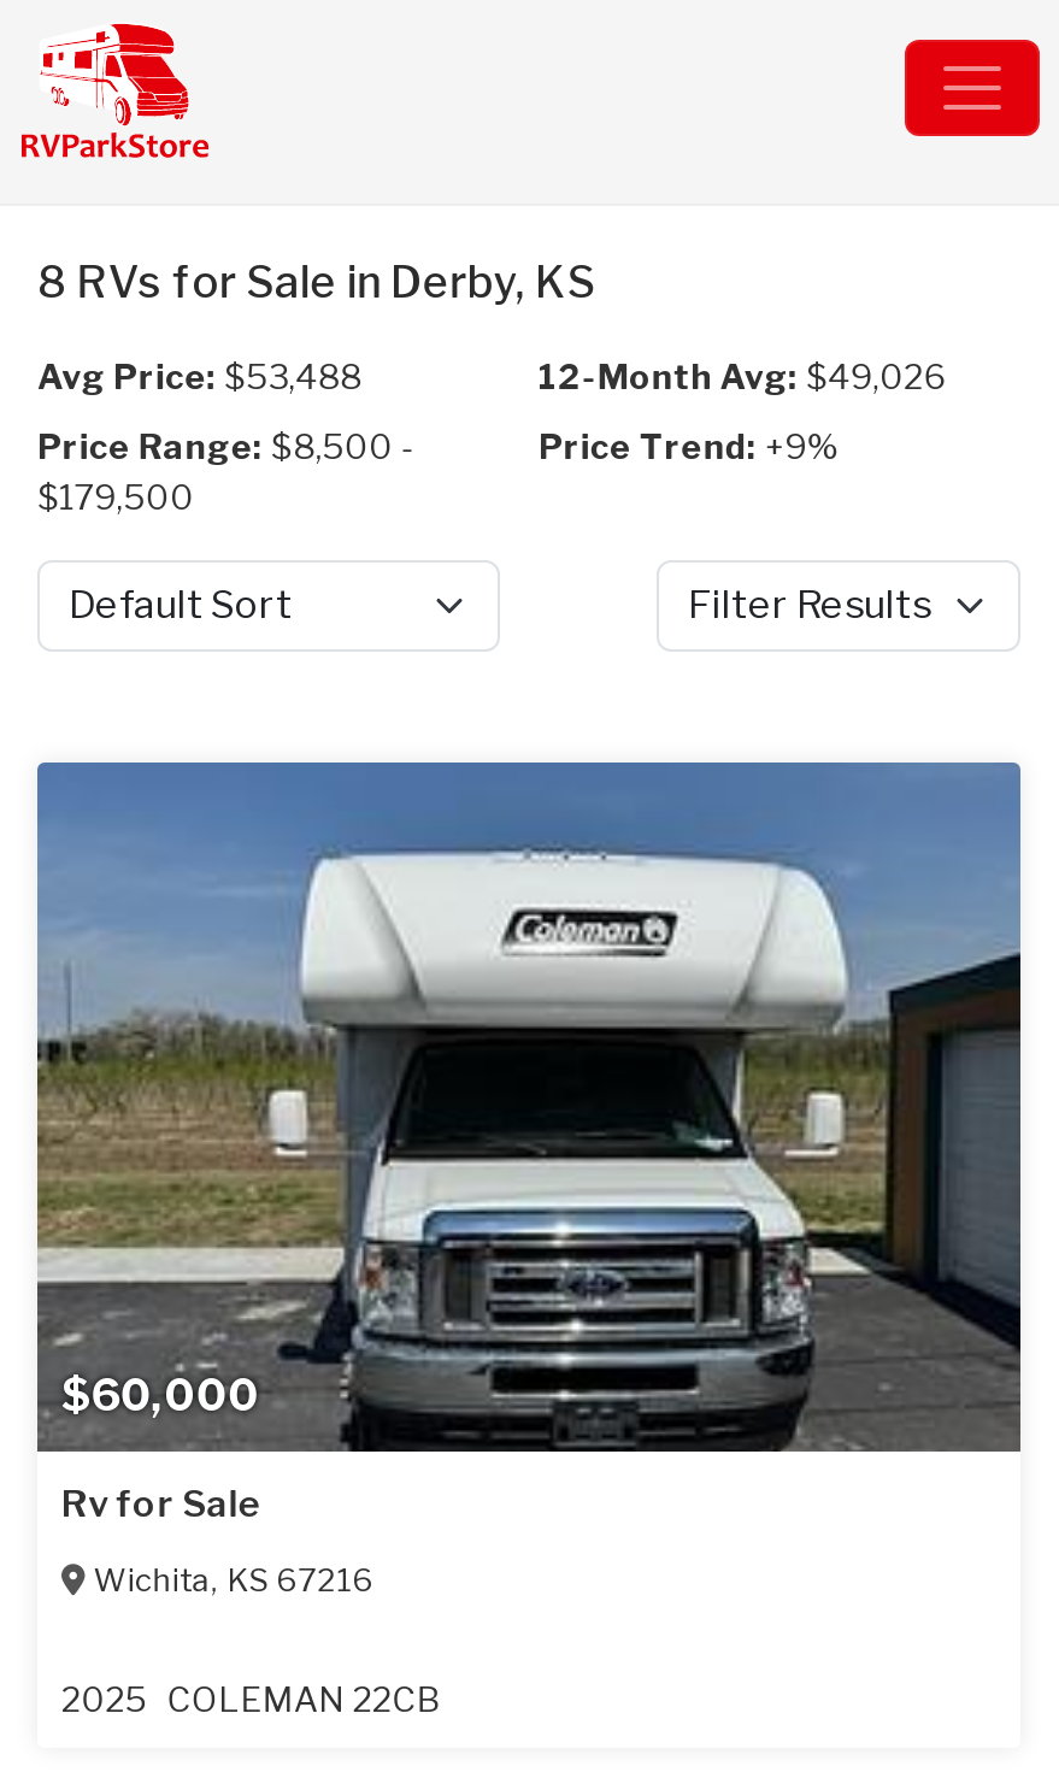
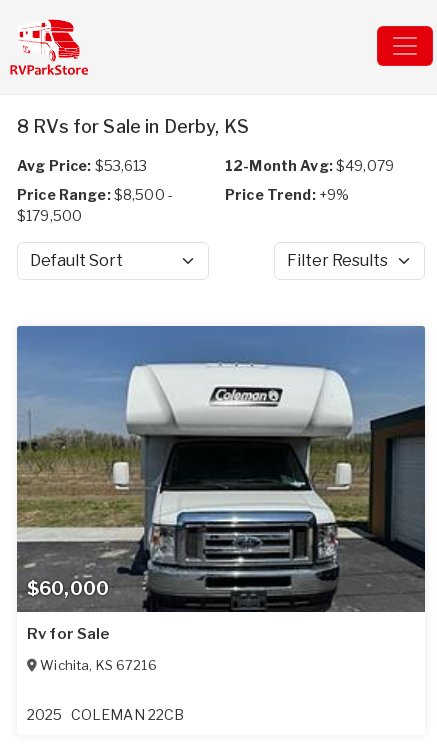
- Avg Price: $53,488
+ Avg Price: $53,613

- 12-Month Avg: $49,026
+ 12-Month Avg: $49,079
